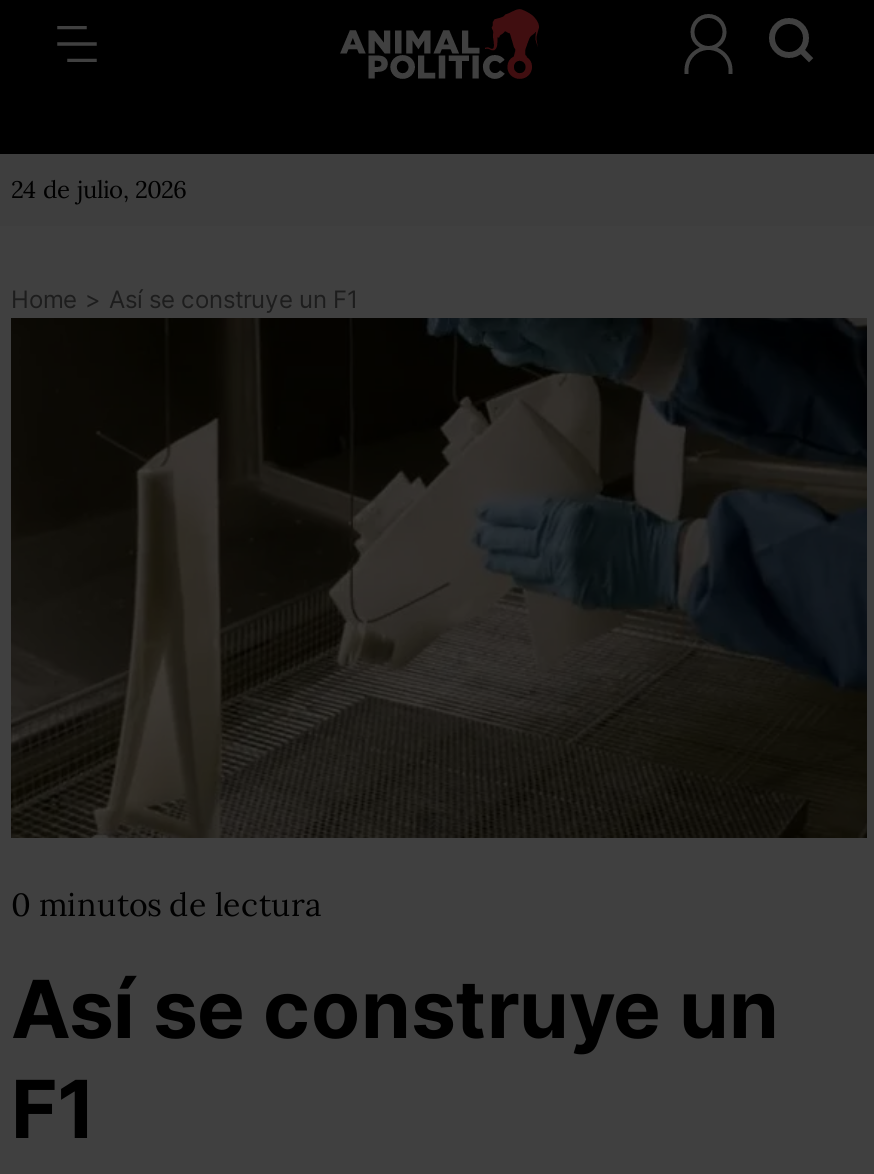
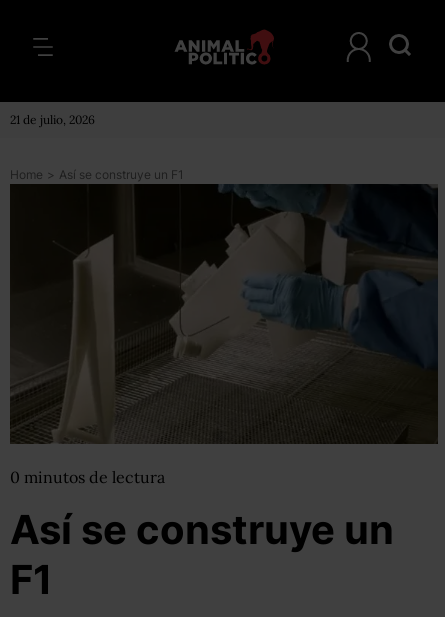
- 24 de julio, 2026
+ 21 de julio, 2026
